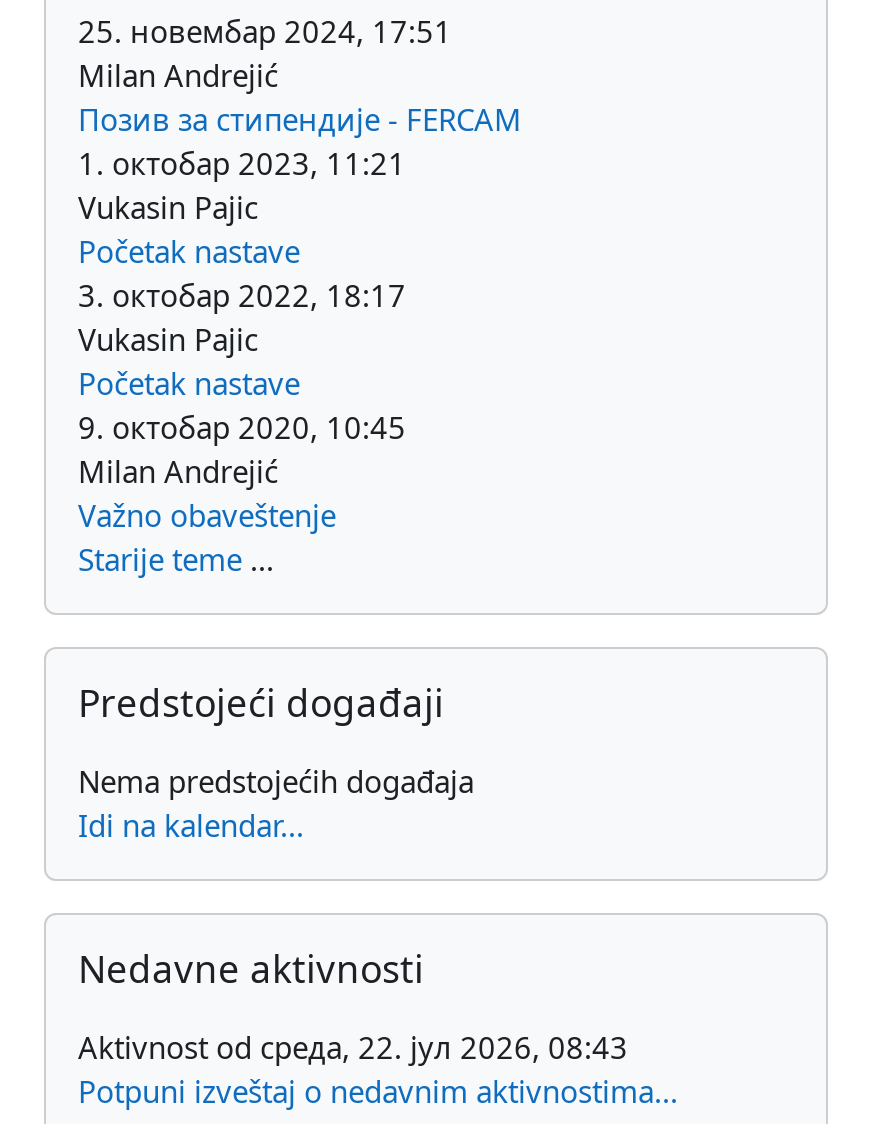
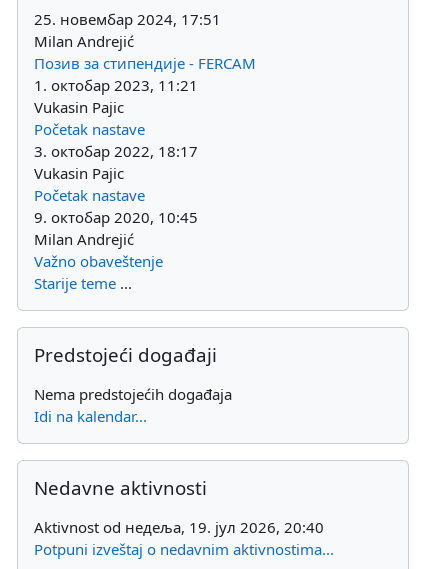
- Aktivnost od среда, 22. јул 2026, 08:43
+ Aktivnost od недеља, 19. јул 2026, 20:40
